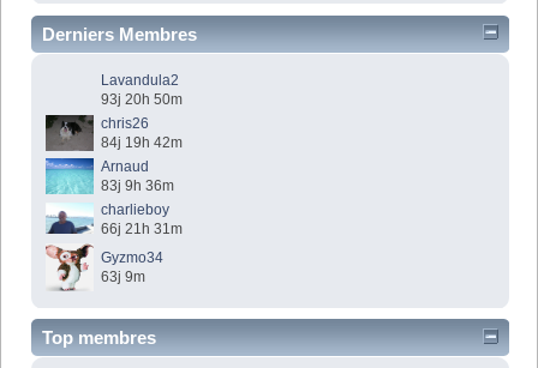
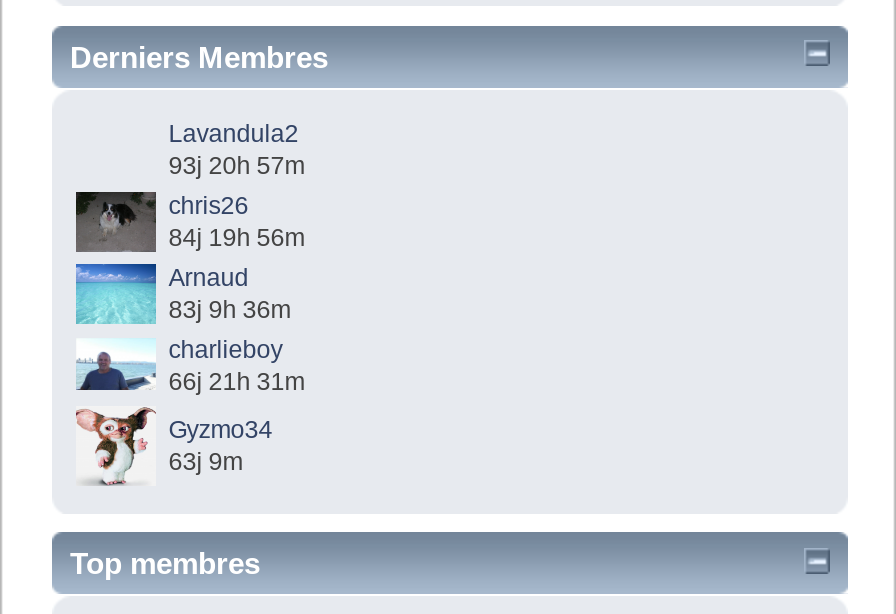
- 93j 20h 50m
+ 93j 20h 57m

- 84j 19h 42m
+ 84j 19h 56m
